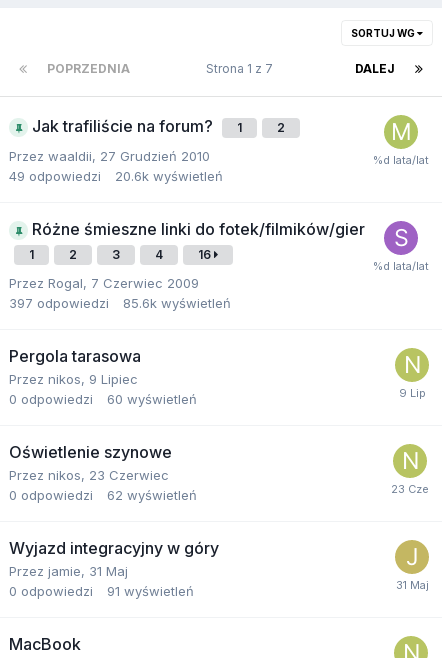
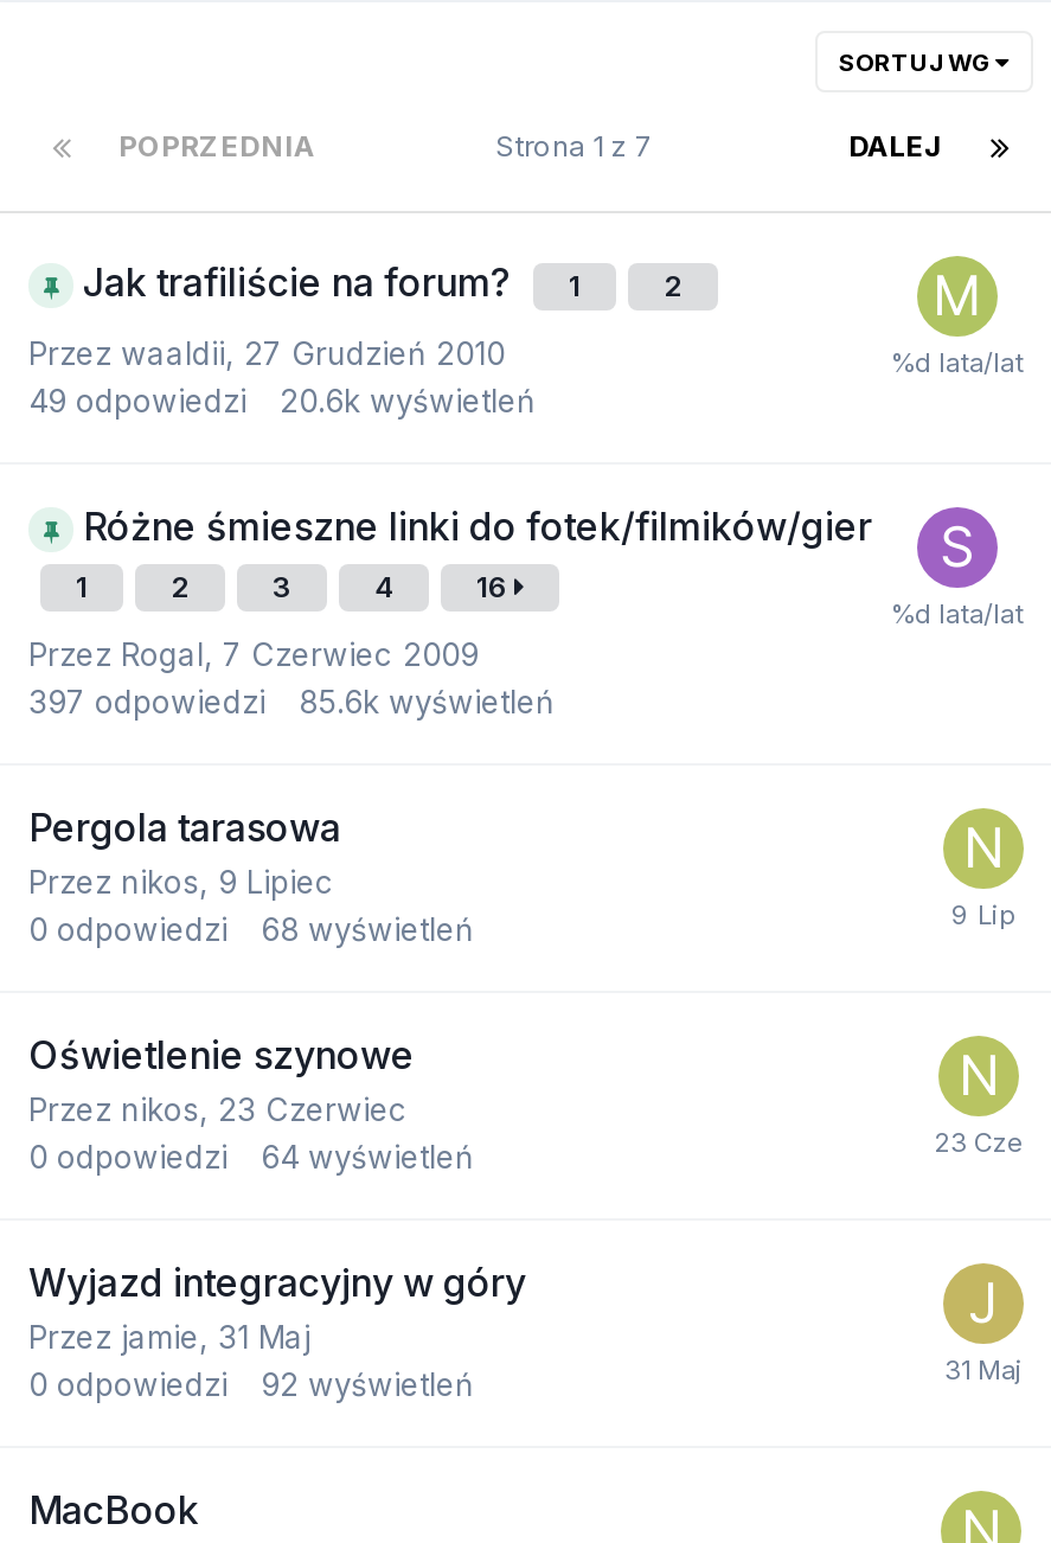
- 0 odpowiedzi 60 wyświetleń
+ 0 odpowiedzi 68 wyświetleń

- 0 odpowiedzi 62 wyświetleń
+ 0 odpowiedzi 64 wyświetleń

- 0 odpowiedzi 91 wyświetleń
+ 0 odpowiedzi 92 wyświetleń
